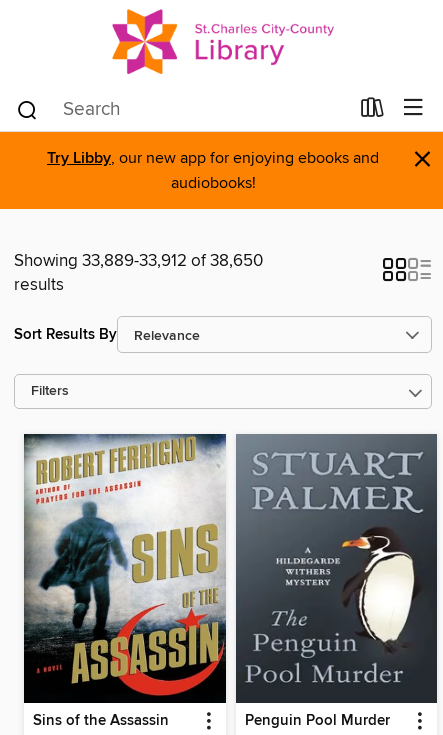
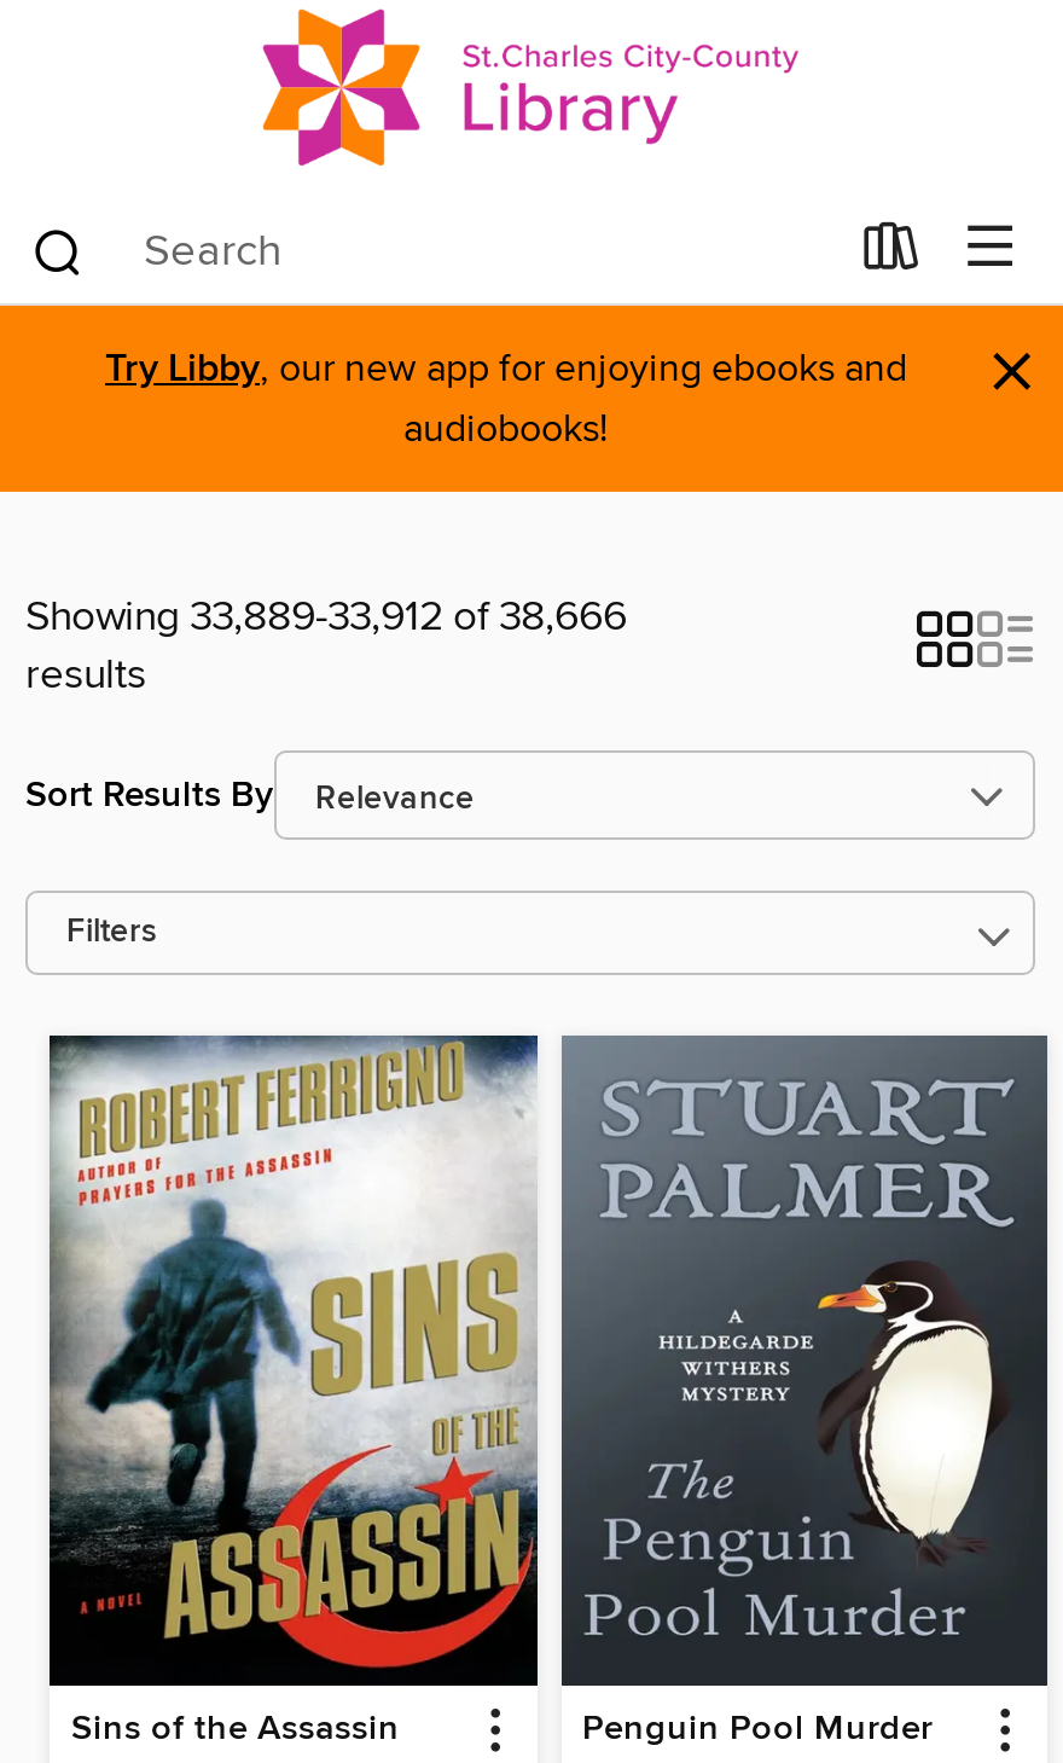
- Showing 33,889-33,912 of 38,650
+ Showing 33,889-33,912 of 38,666
